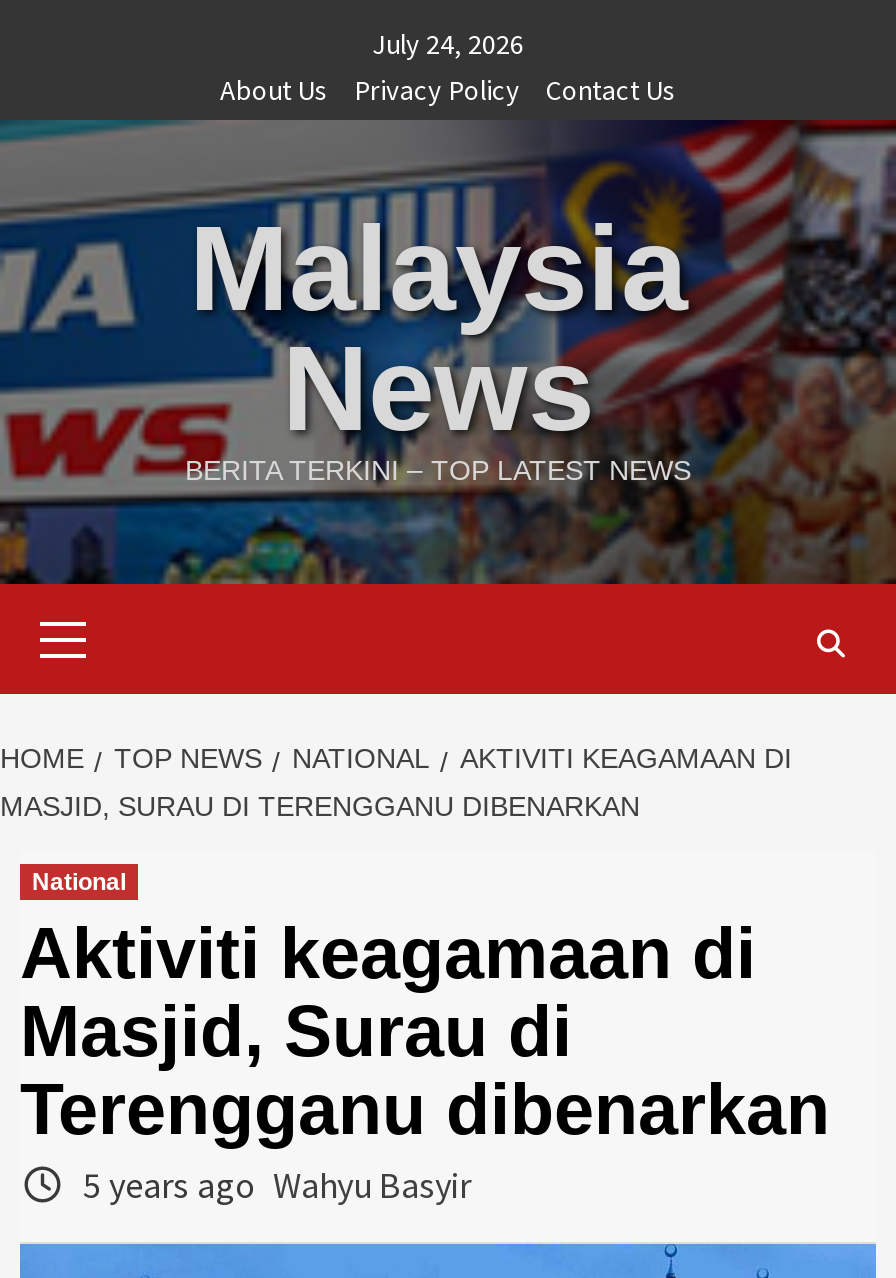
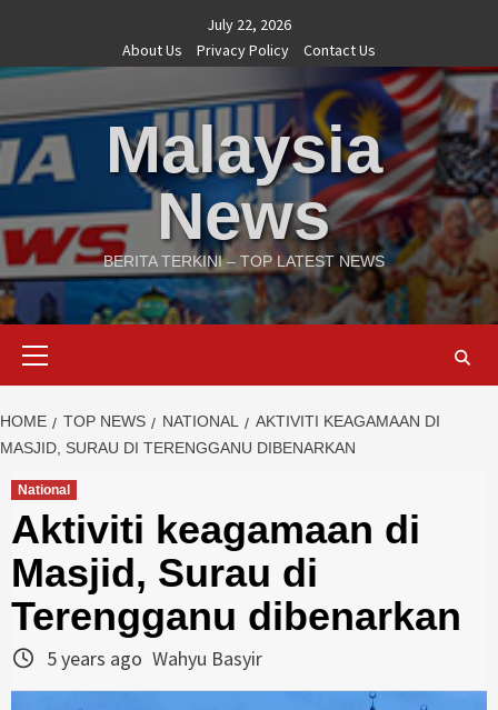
- July 24, 2026
+ July 22, 2026
